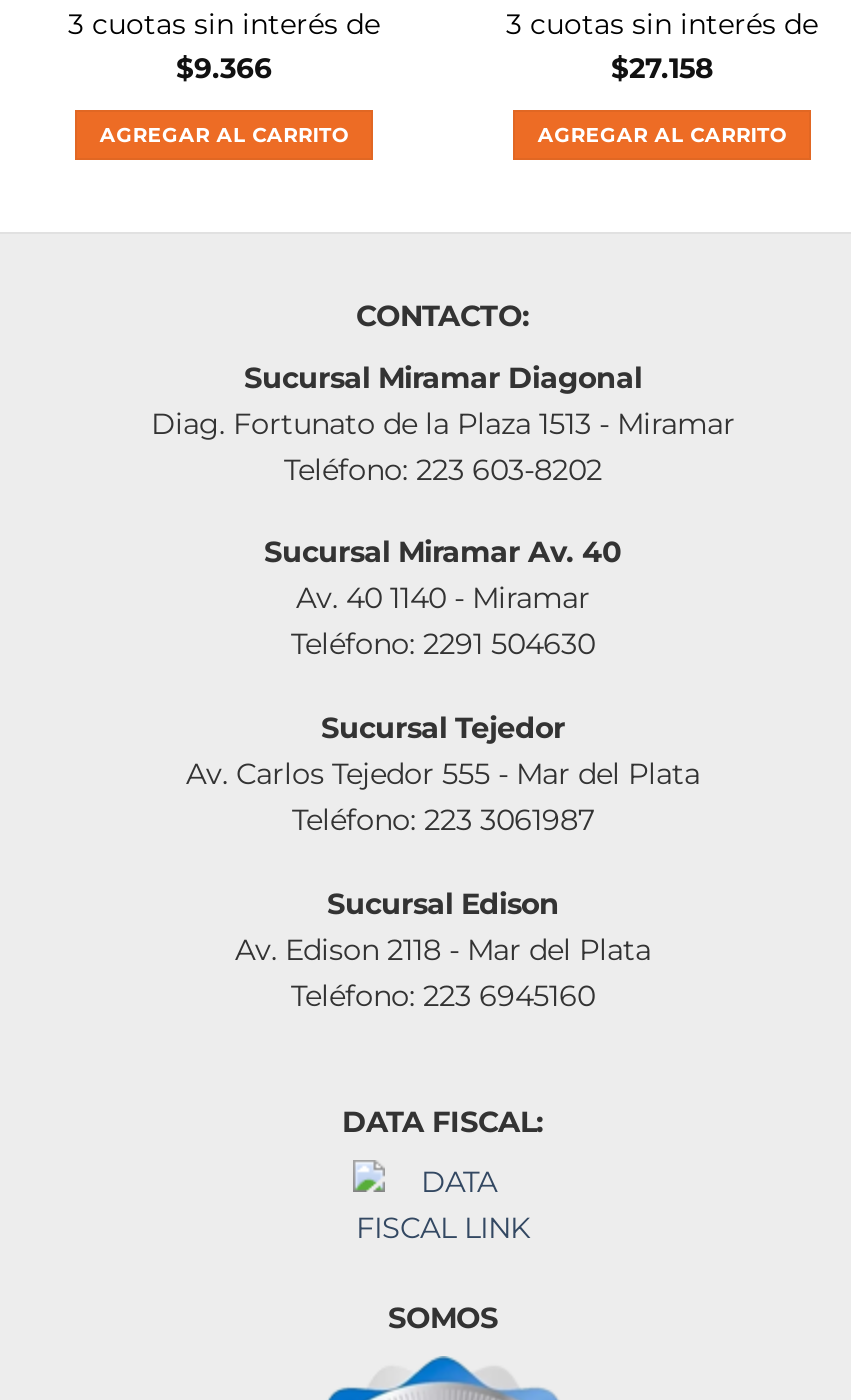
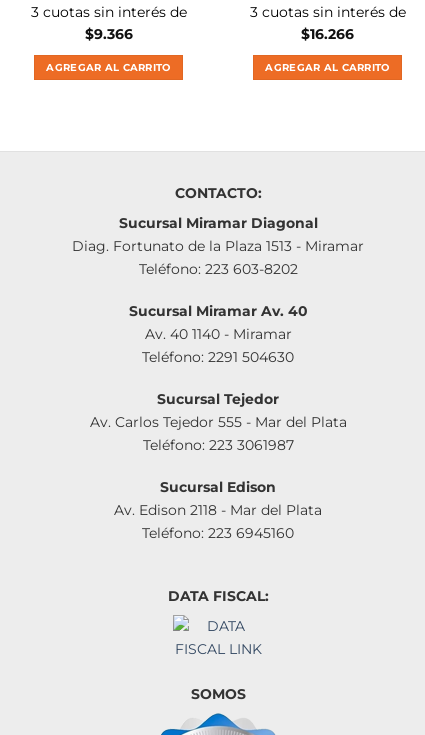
- $27.158
+ $16.266
